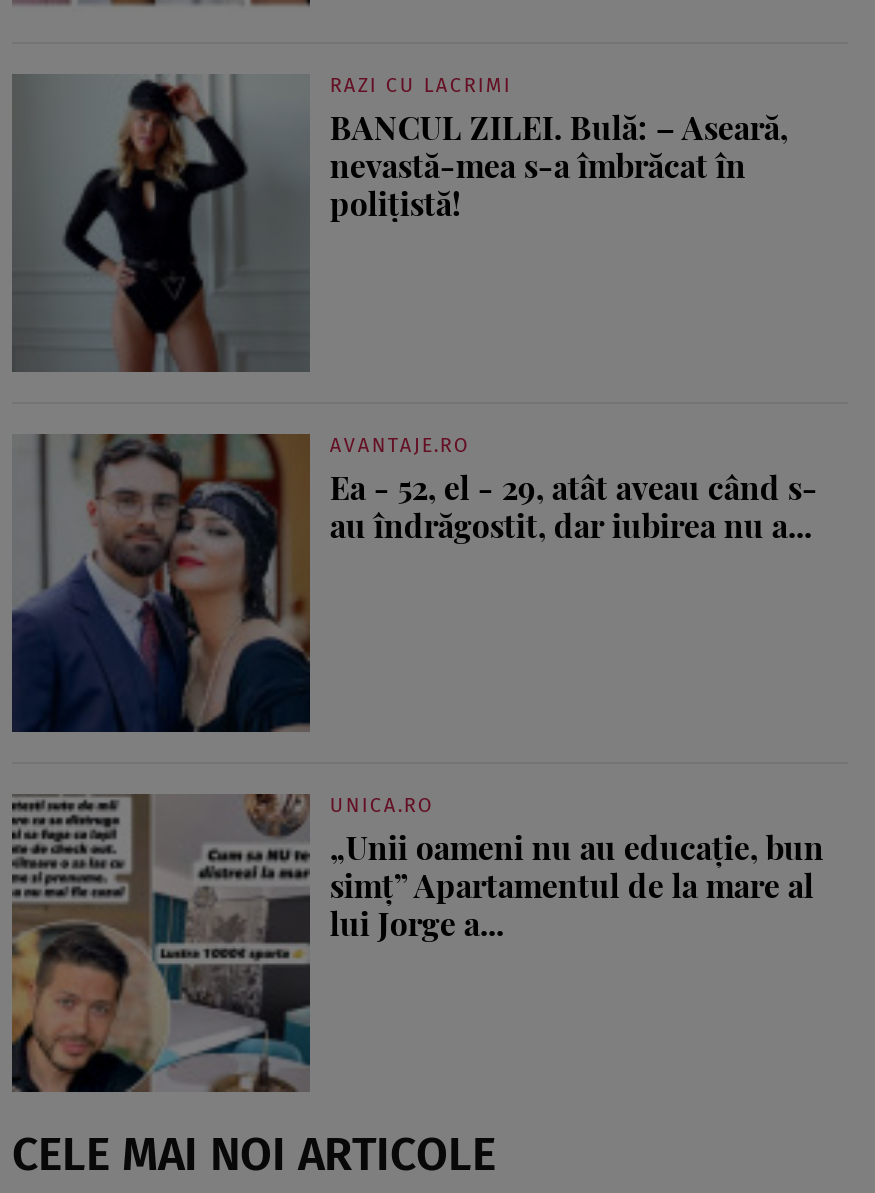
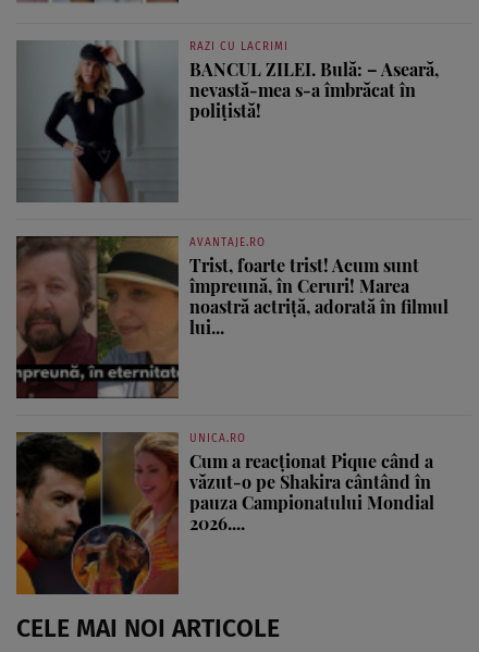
- [image]
- Ea - 52, el - 29, atât aveau când s-
- au îndrăgostit, dar iubirea nu a...
+ [image]
+ Trist, foarte trist! Acum sunt
+ împreună, în Ceruri! Marea
+ noastră actriță, adorată în filmul
+ lui...

- [image]
- „Unii oameni nu au educație, bun
- simț” Apartamentul de la mare al
- lui Jorge a...
+ [image]
+ Cum a reacționat Pique când a
+ văzut-o pe Shakira cântând în
+ pauza Campionatului Mondial
+ 2026....
